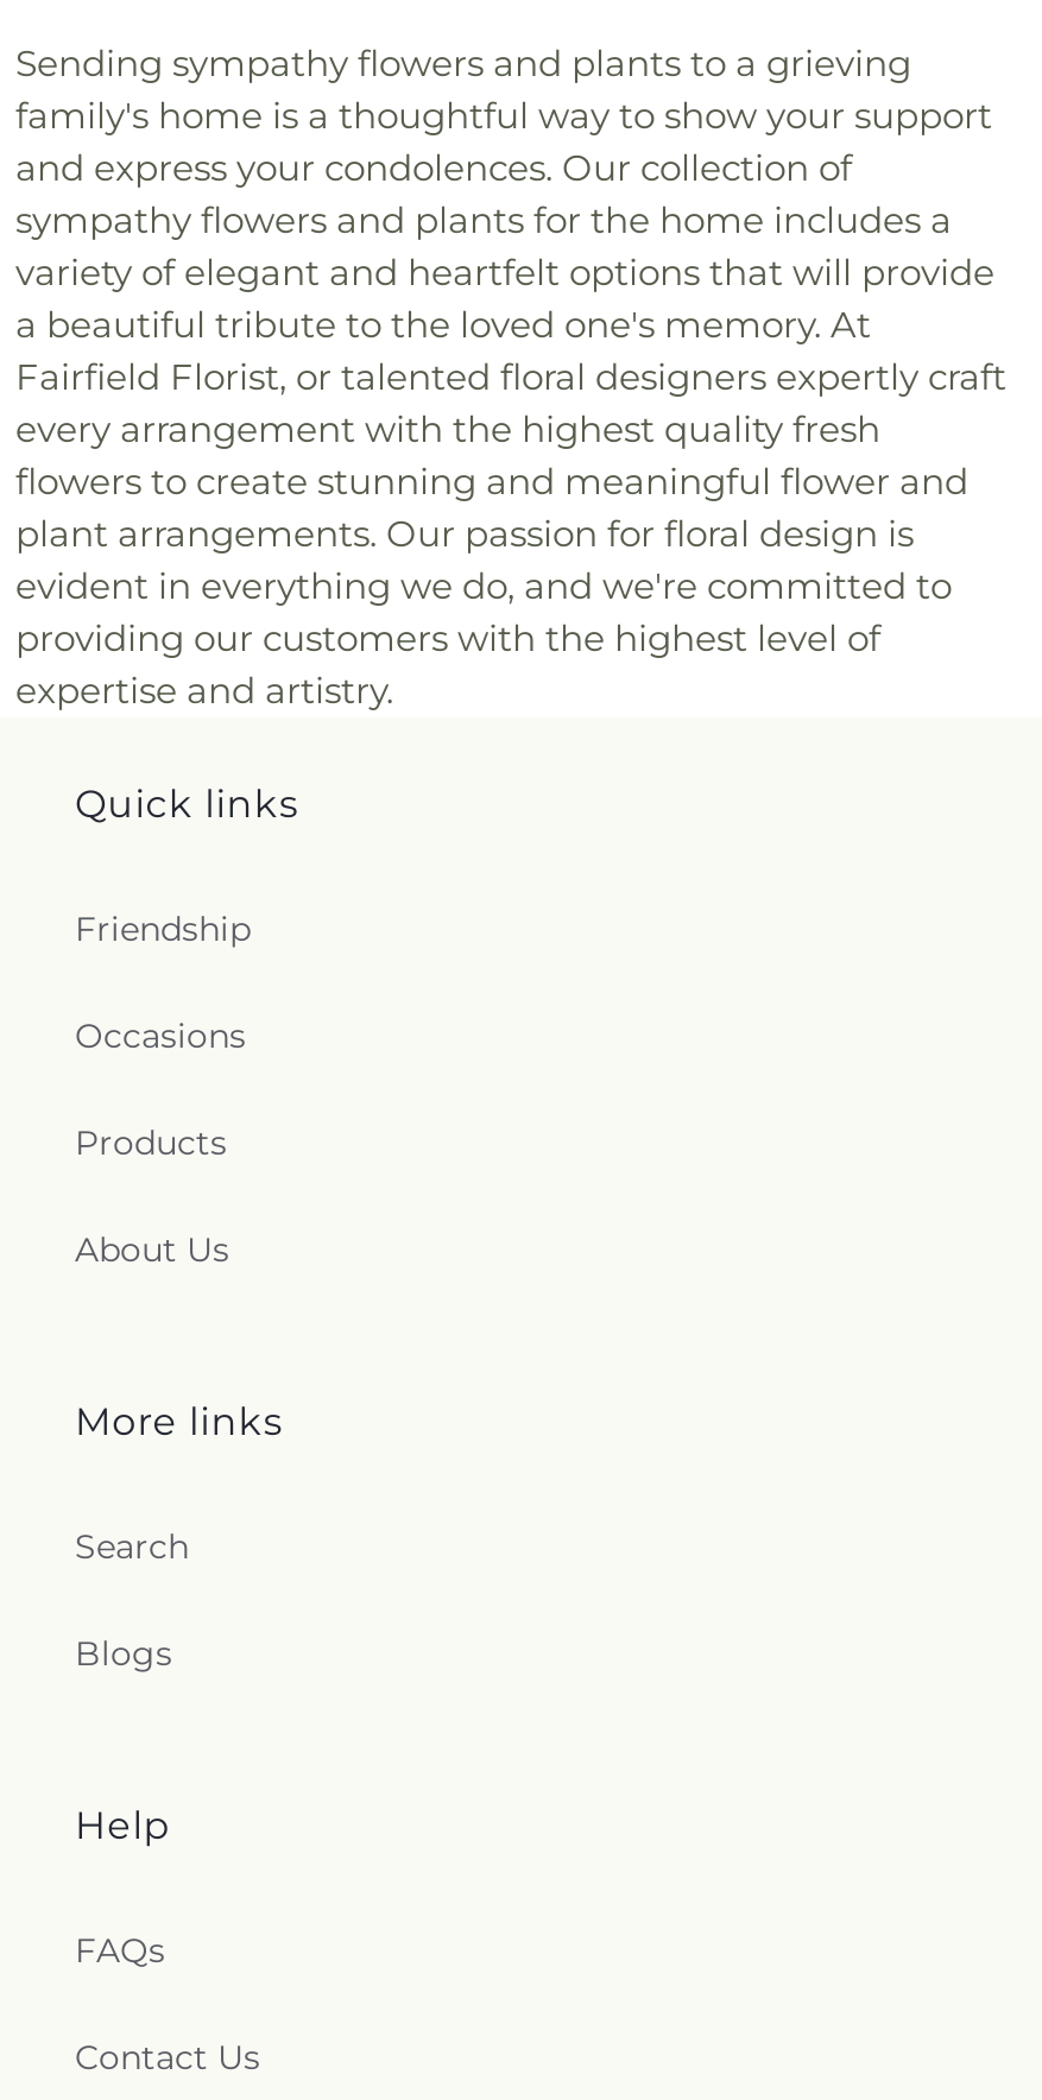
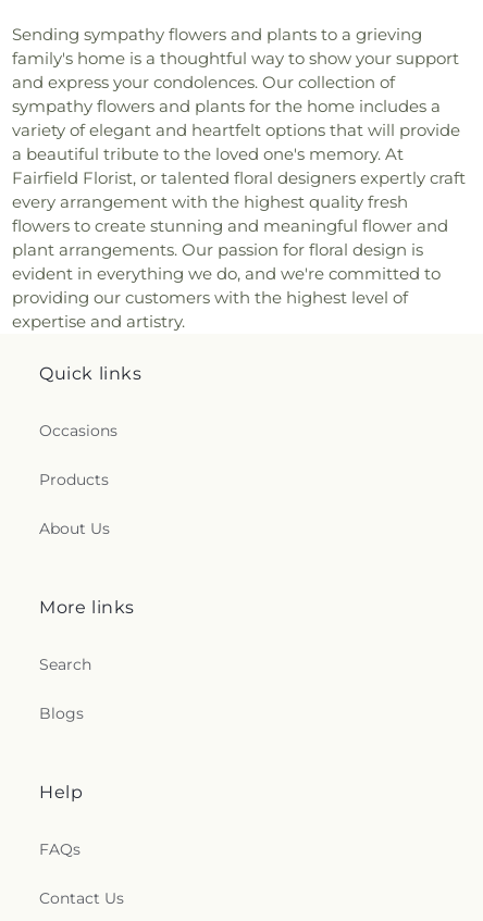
- Friendship
